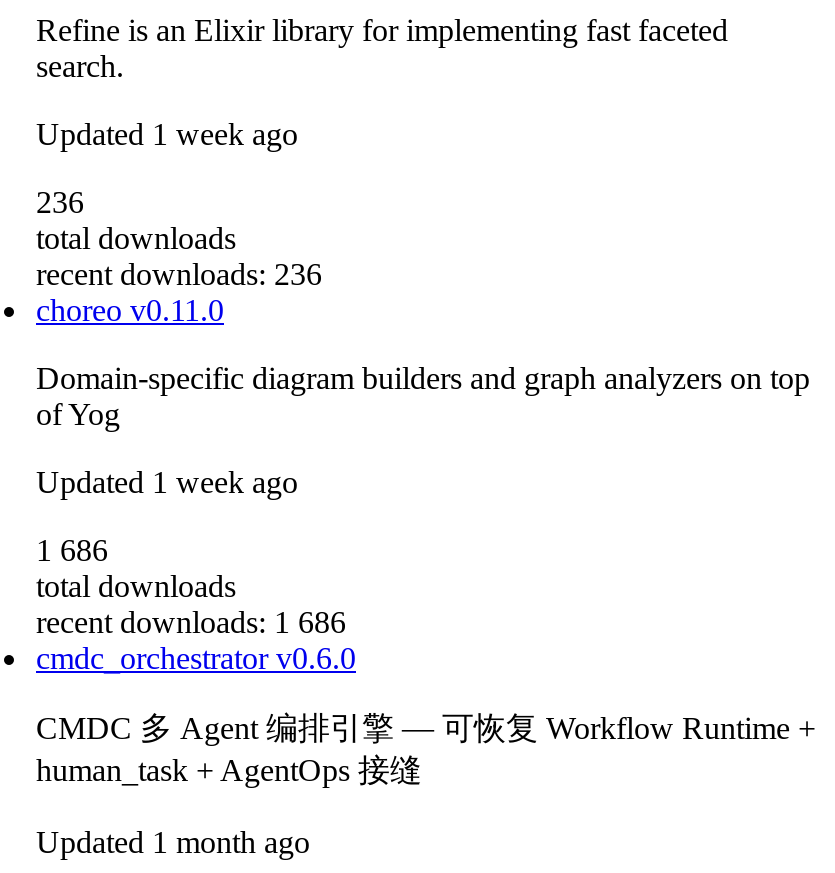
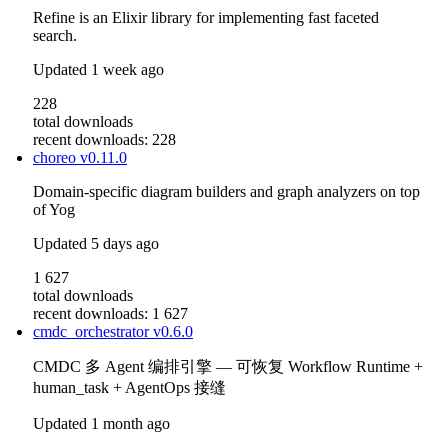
- 236
+ 228

- recent downloads: 236
+ recent downloads: 228

- Updated 1 week ago
+ Updated 5 days ago

- 1 686
+ 1 627

- recent downloads: 1 686
+ recent downloads: 1 627
